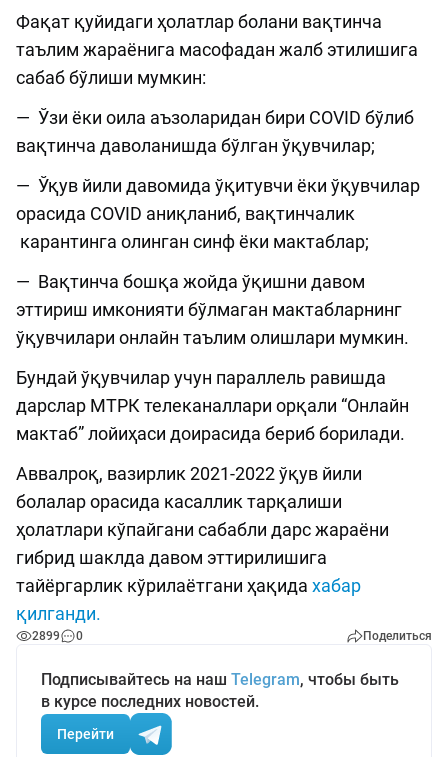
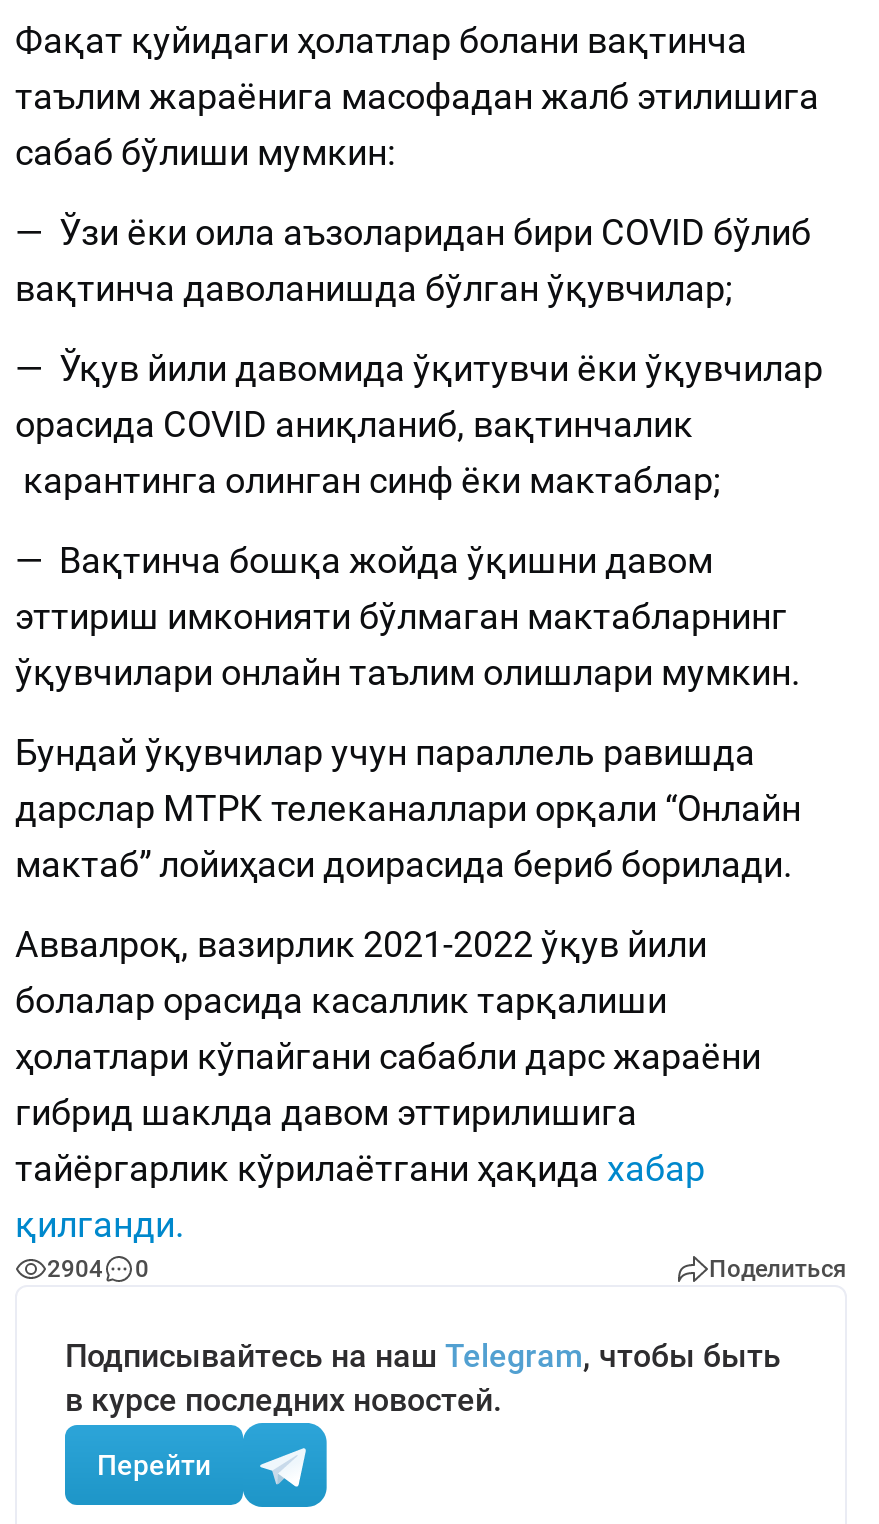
- 2899 0
+ 2904 0
